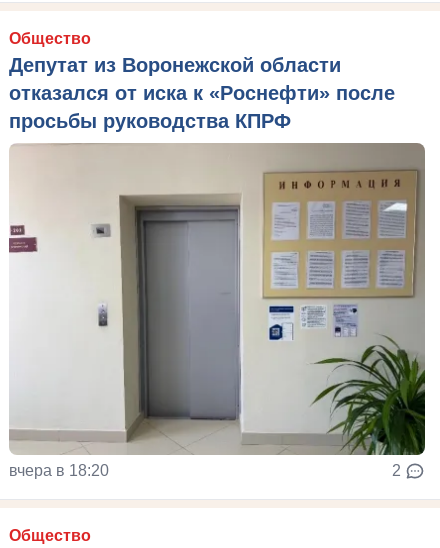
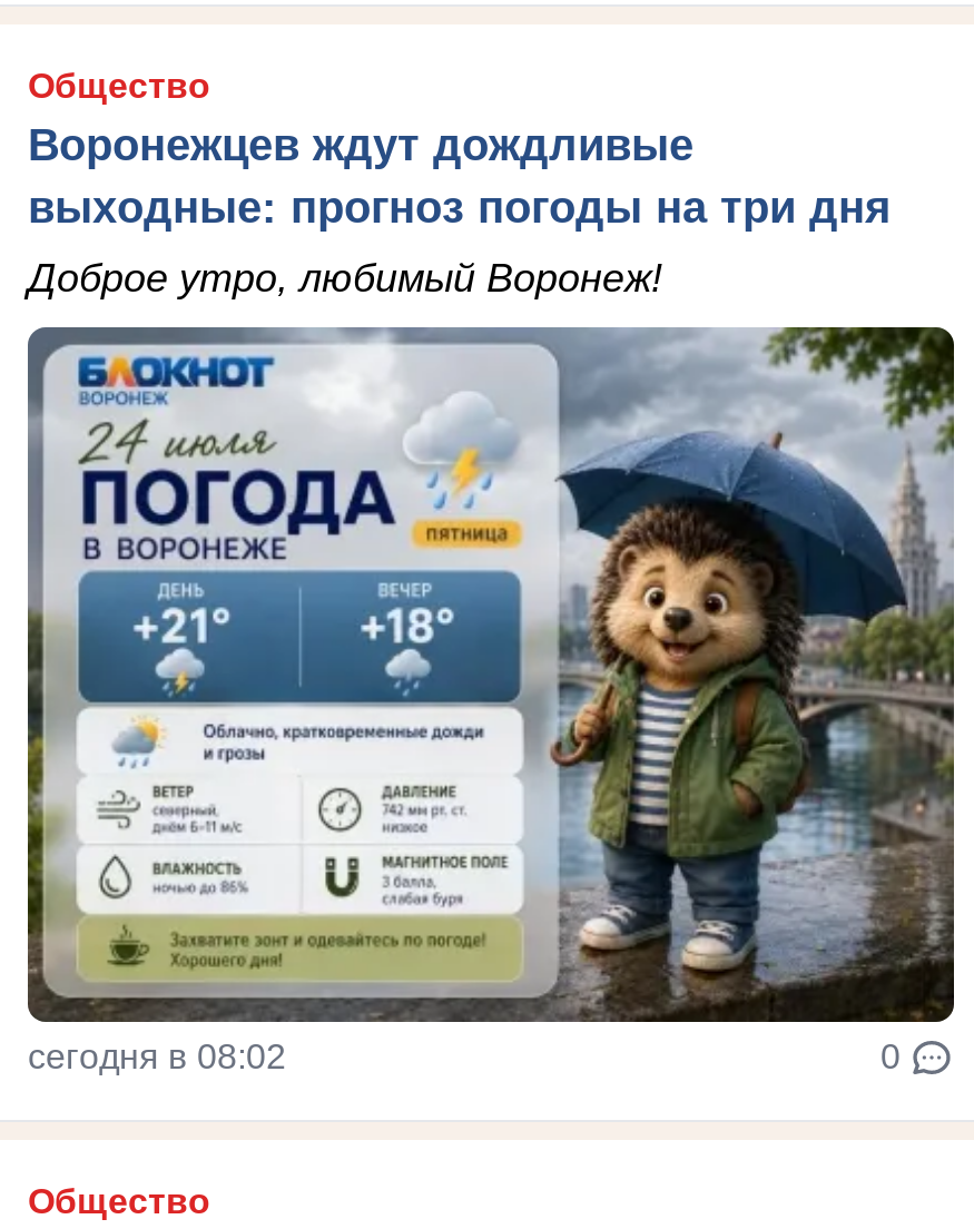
- Депутат из Воронежской области
- отказался от иска к «Роснефти» после
- просьбы руководства КПРФ
+ Воронежцев ждут дождливые
+ выходные: прогноз погоды на три дня
+ Доброе утро, любимый Воронеж!

- [image]
- вчера в 18:20
- 2
+ [image]
+ сегодня в 08:02
+ 0
